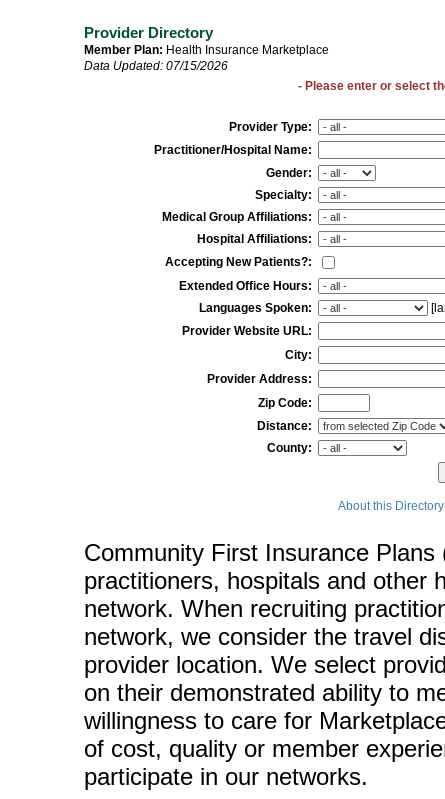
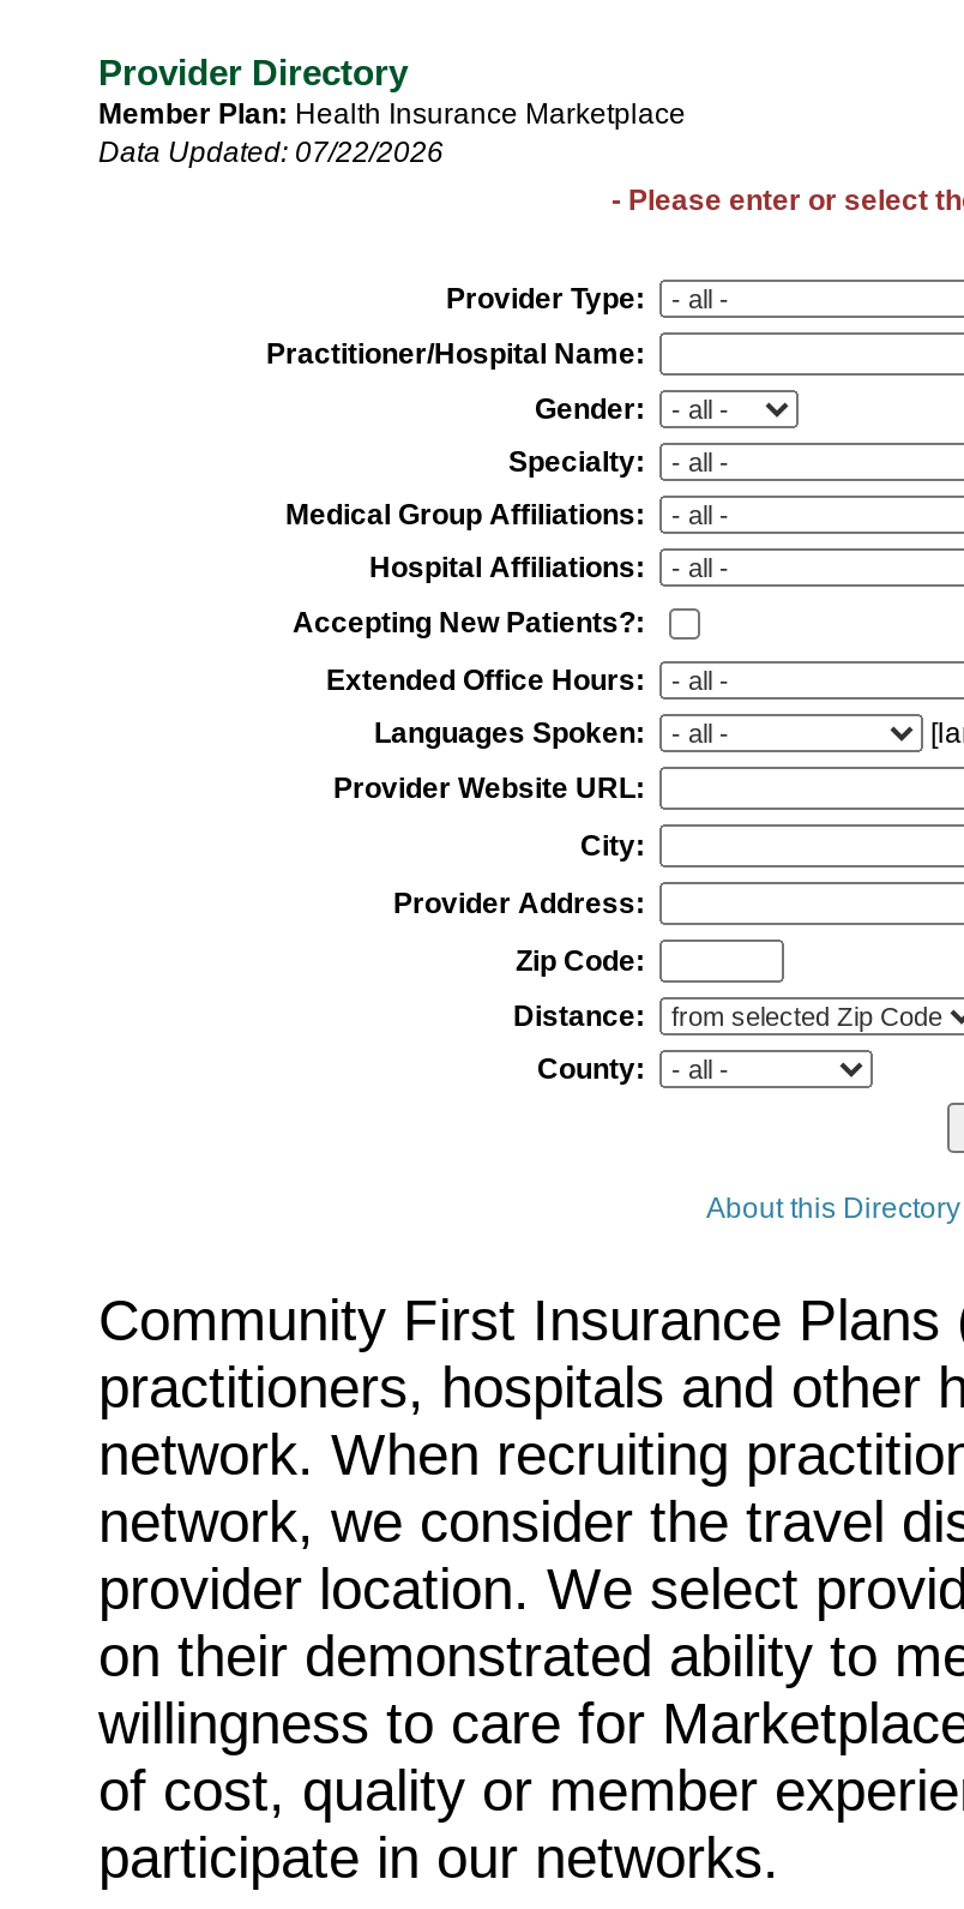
- Data Updated: 07/15/2026
+ Data Updated: 07/22/2026
